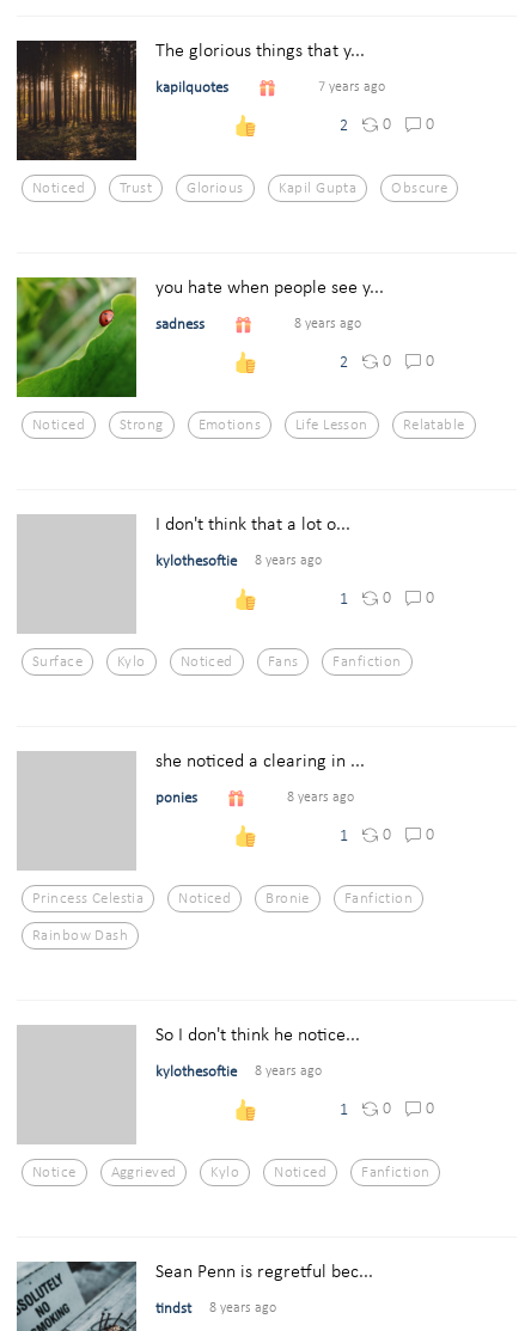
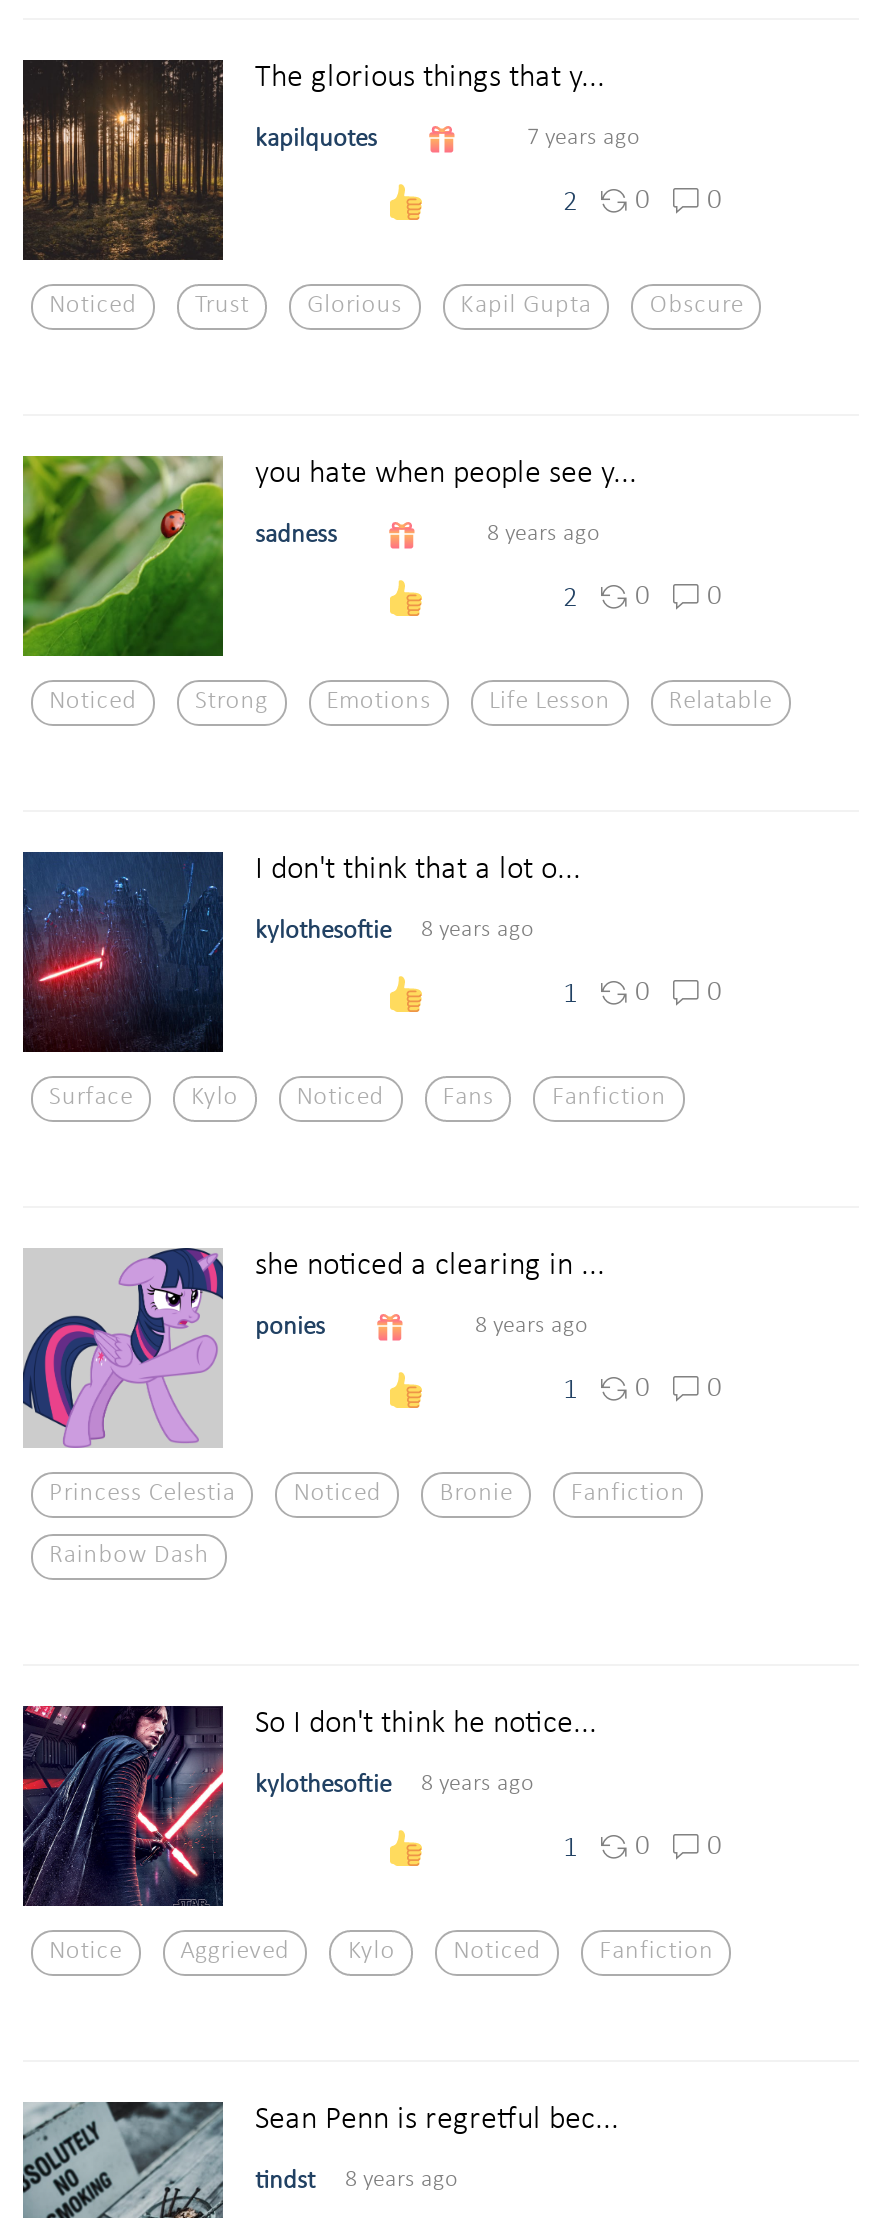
+ [image]

+ [image]

+ [image]
